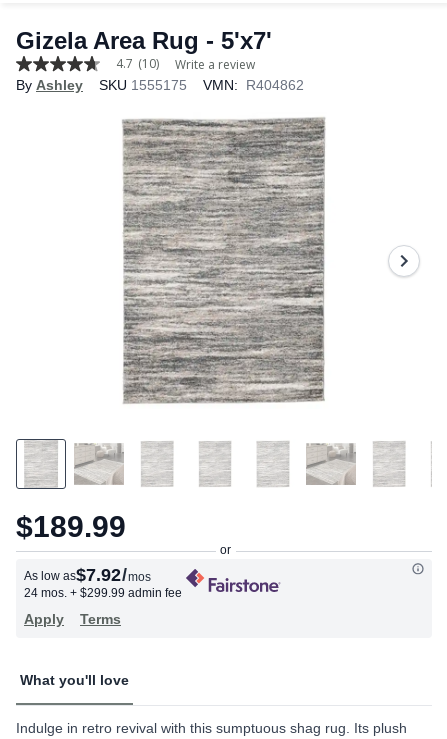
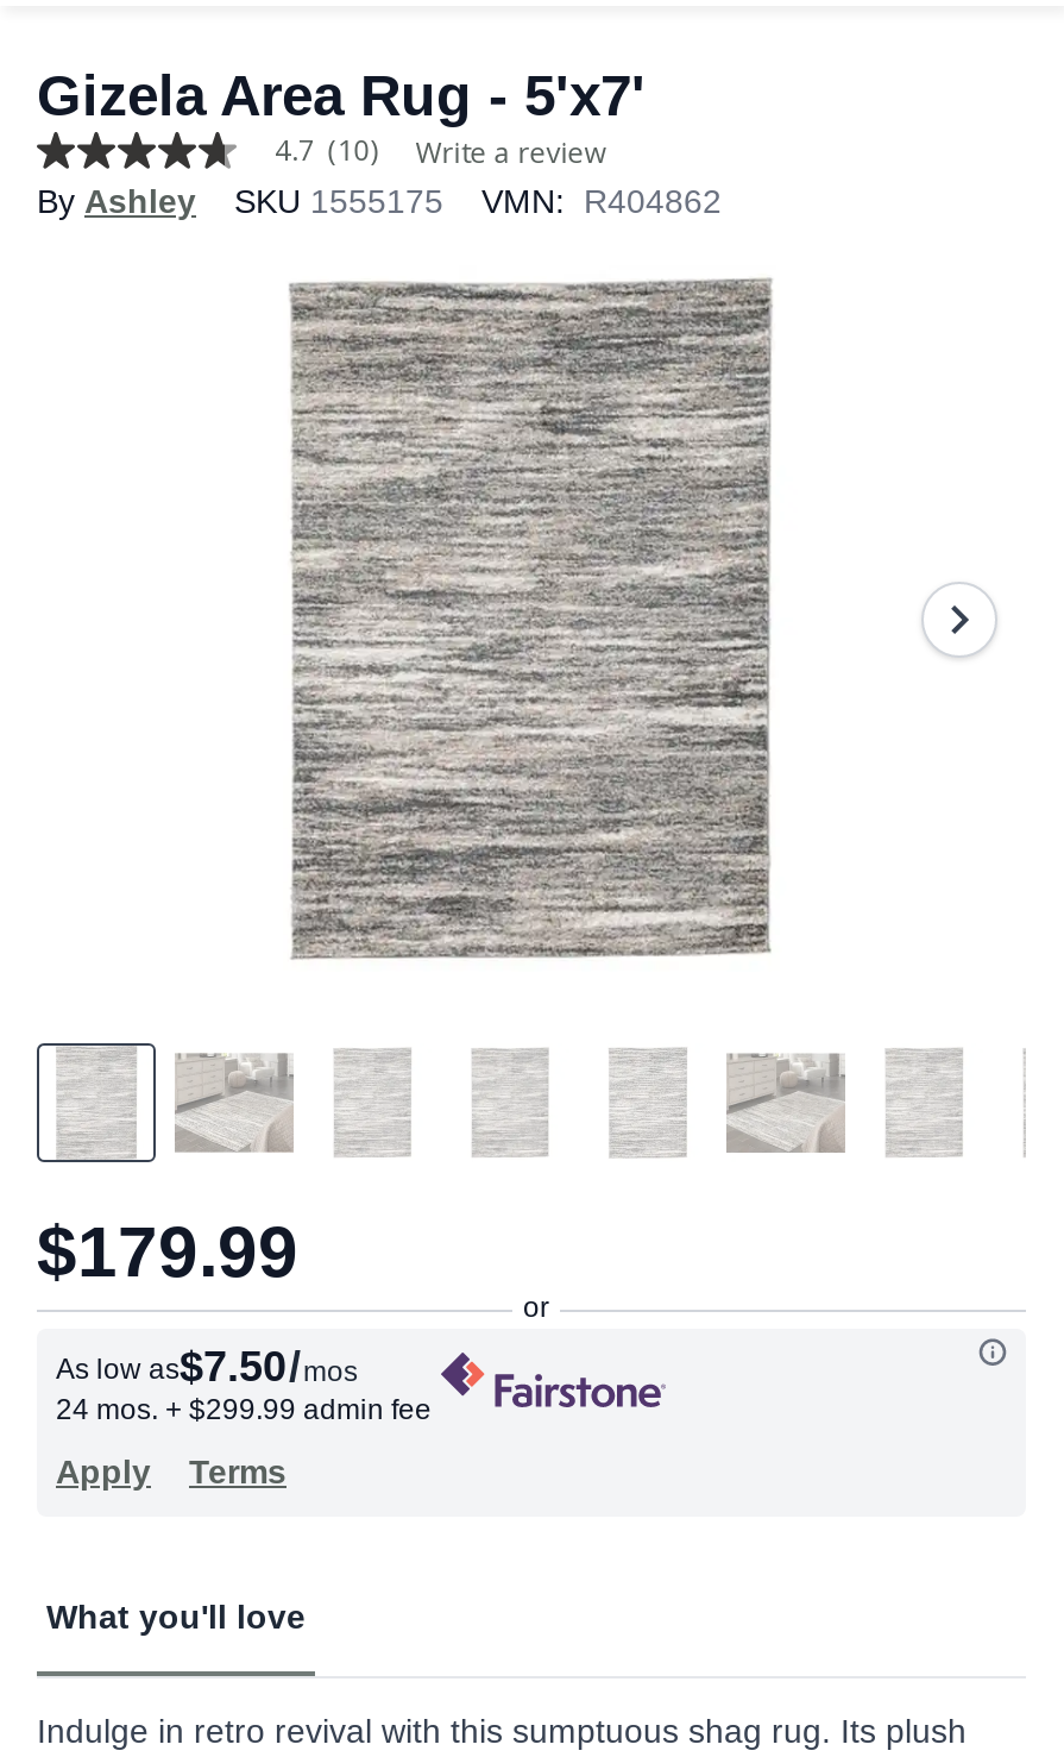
- $189.99
+ $179.99

- As low as$7.92 /mos
+ As low as$7.50 /mos
